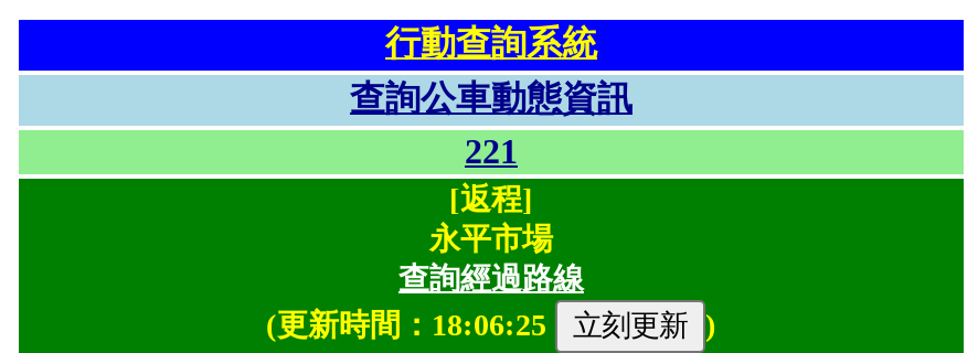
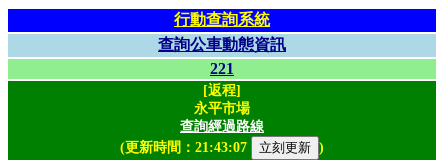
- (更新時間：18:06:25
+ (更新時間：21:43:07
